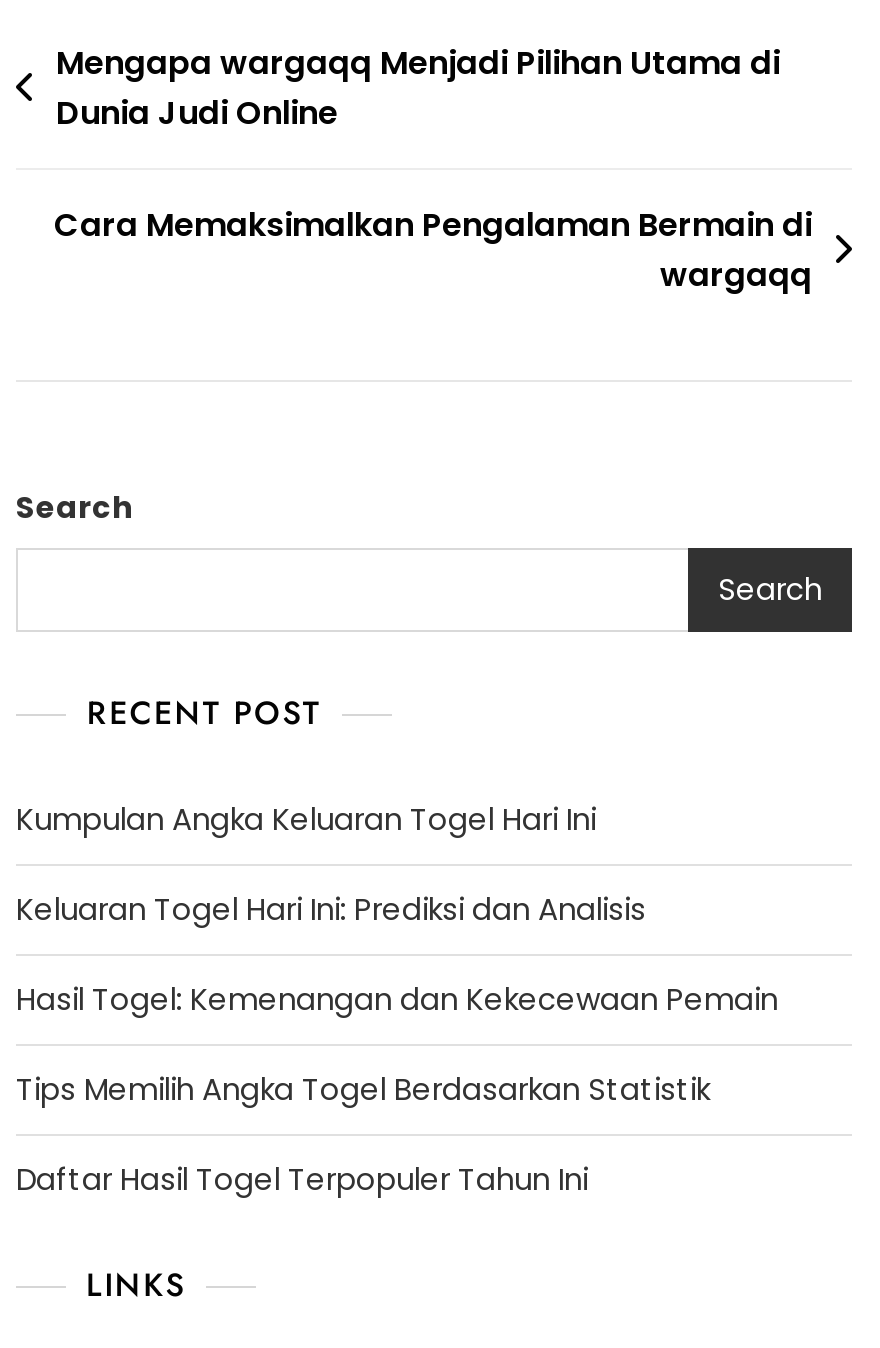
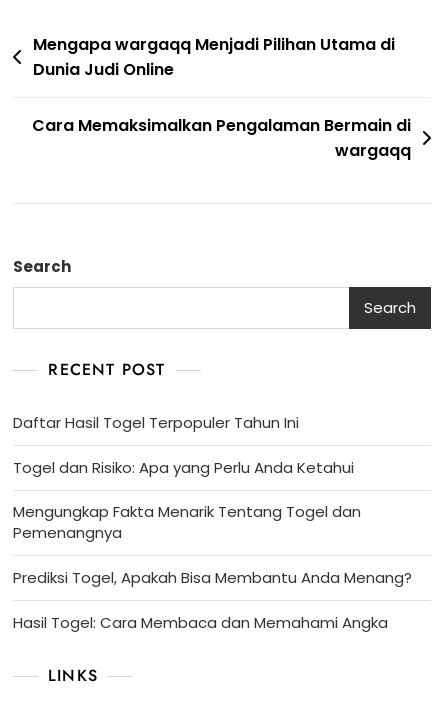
- Kumpulan Angka Keluaran Togel Hari Ini
- Keluaran Togel Hari Ini: Prediksi dan Analisis
- Hasil Togel: Kemenangan dan Kekecewaan Pemain
- Tips Memilih Angka Togel Berdasarkan Statistik

moved up: Daftar Hasil Togel Terpopuler Tahun Ini

+ Togel dan Risiko: Apa yang Perlu Anda Ketahui
+ Mengungkap Fakta Menarik Tentang Togel dan
+ Pemenangnya
+ Prediksi Togel, Apakah Bisa Membantu Anda Menang?
+ Hasil Togel: Cara Membaca dan Memahami Angka
